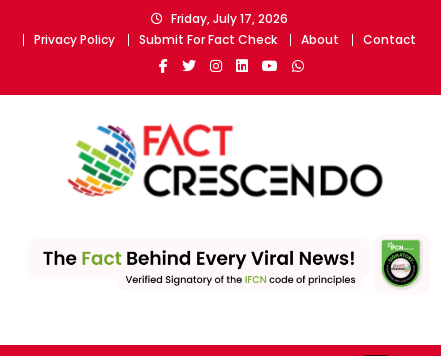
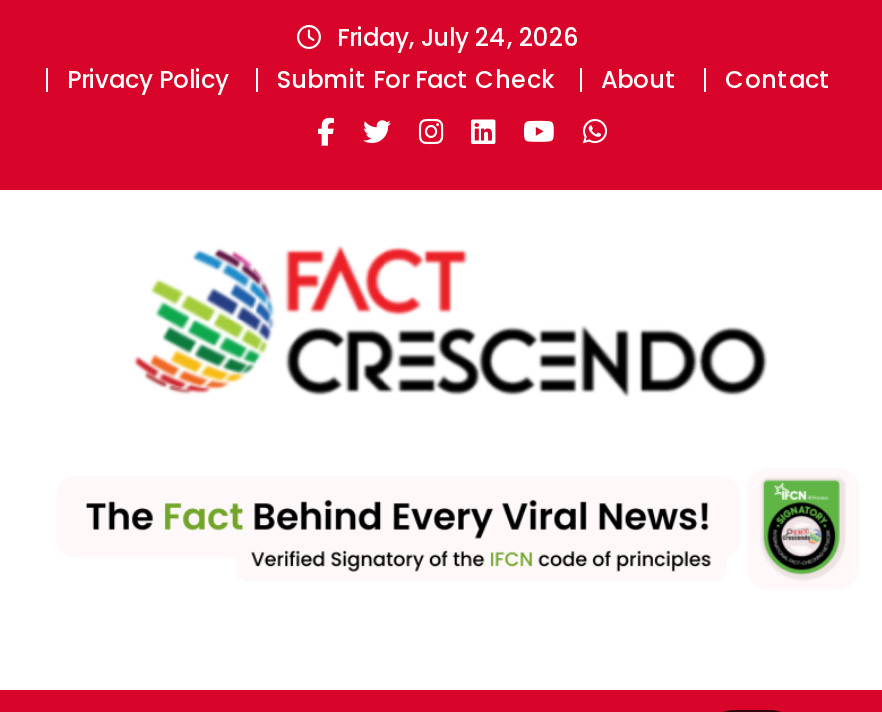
- Friday, July 17, 2026
+ Friday, July 24, 2026
